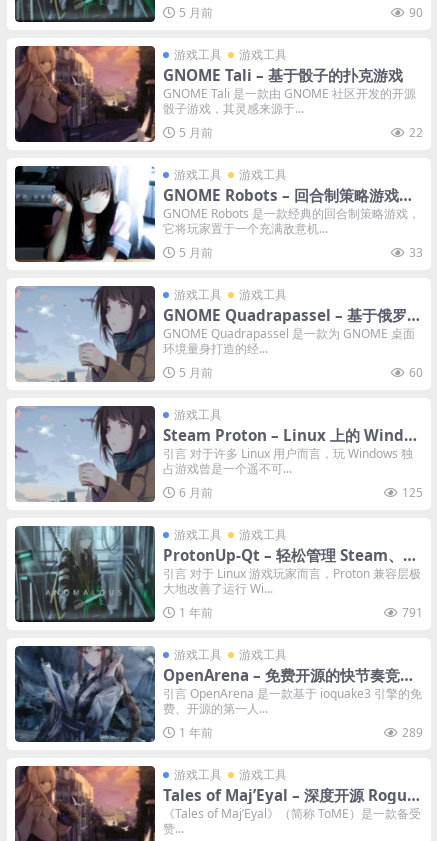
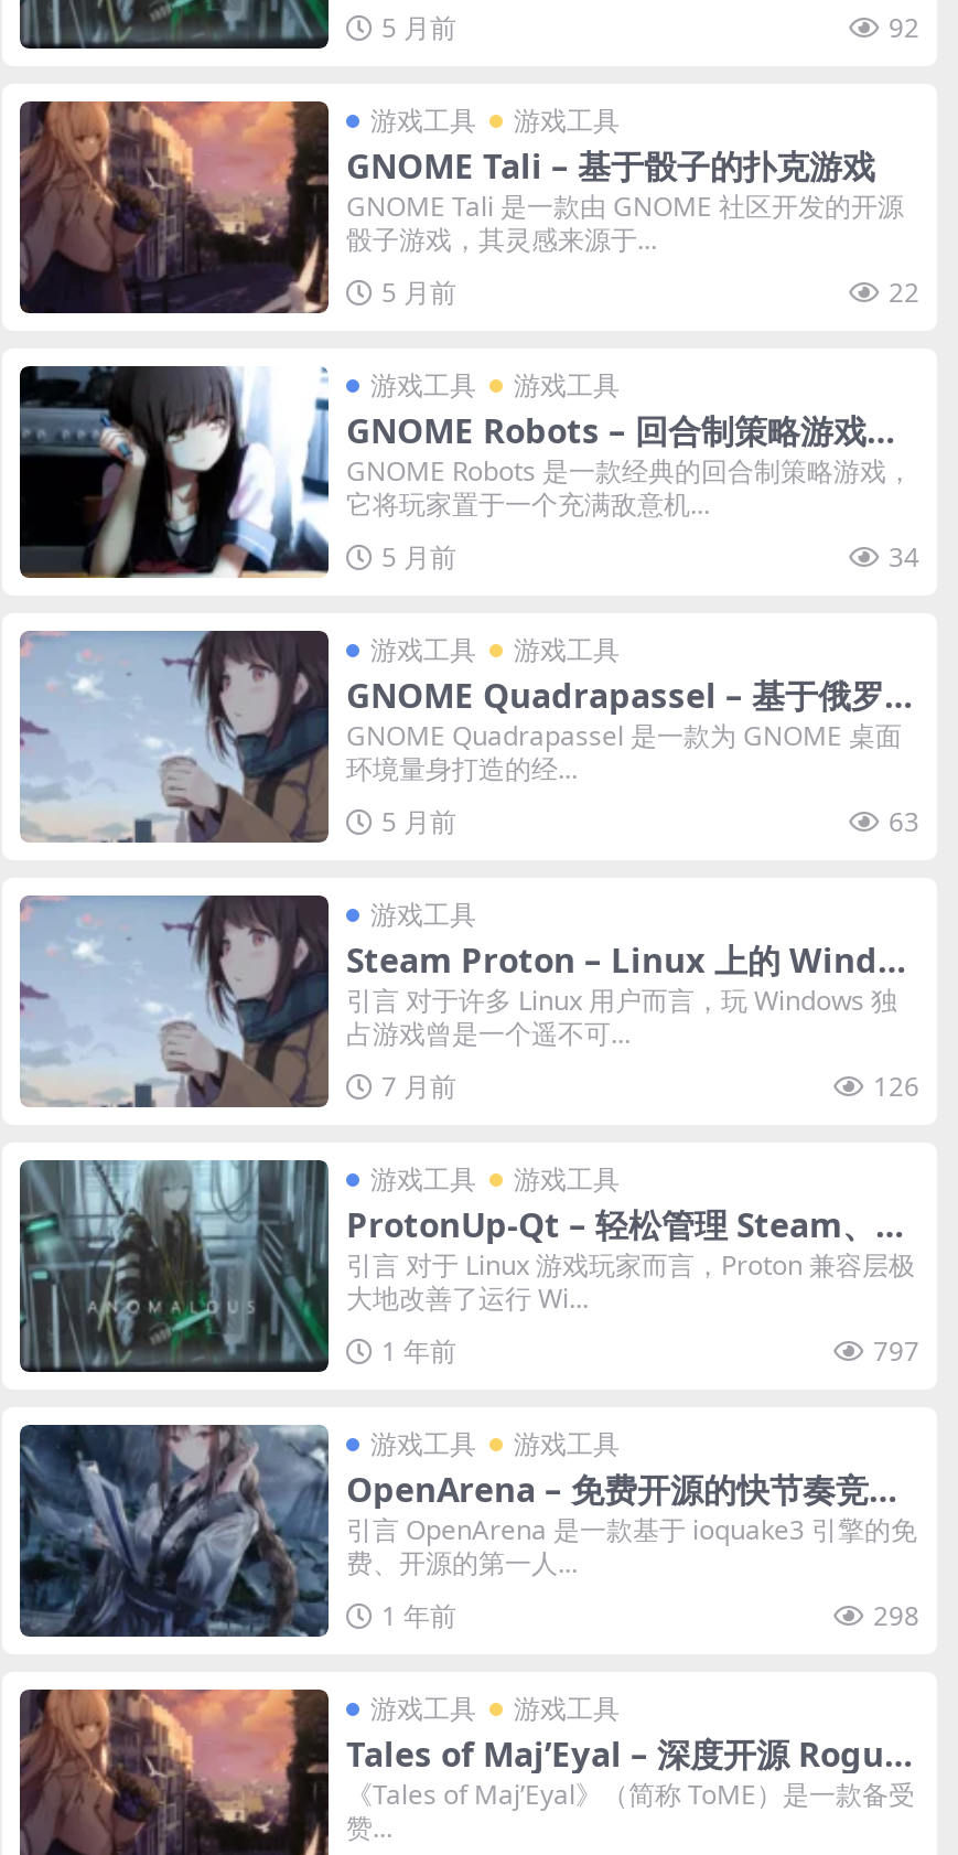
- 90
+ 92

- 33
+ 34

- 60
+ 63

- 6 月前
+ 7 月前

- 125
+ 126

- 791
+ 797

- 289
+ 298
